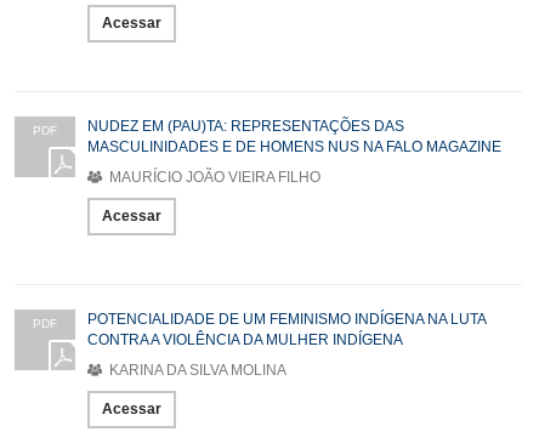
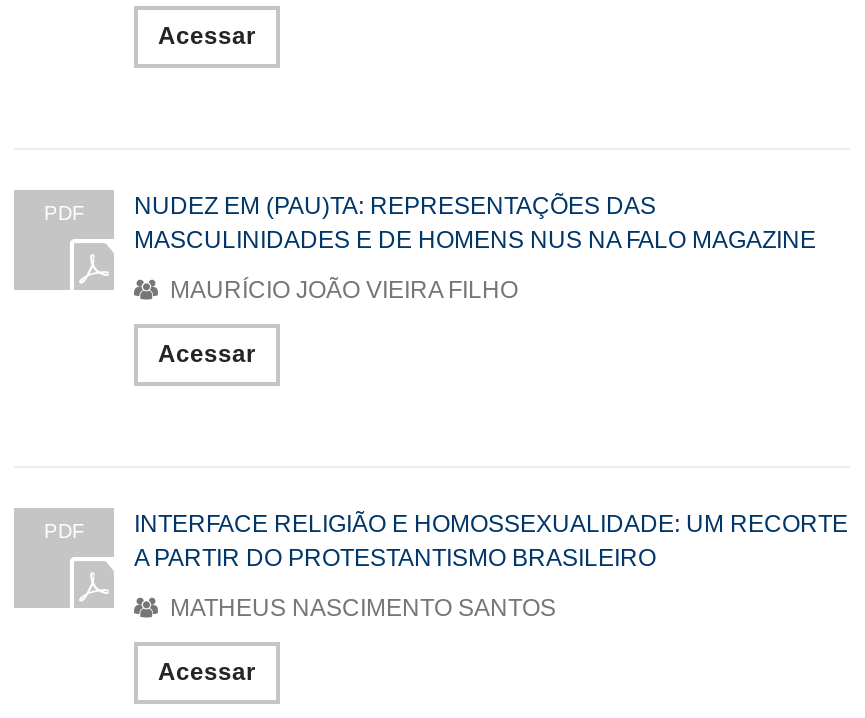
- POTENCIALIDADE DE UM FEMINISMO INDÍGENA NA LUTA
- CONTRA A VIOLÊNCIA DA MULHER INDÍGENA
+ INTERFACE RELIGIÃO E HOMOSSEXUALIDADE: UM RECORTE
+ A PARTIR DO PROTESTANTISMO BRASILEIRO

- KARINA DA SILVA MOLINA
+ MATHEUS NASCIMENTO SANTOS
